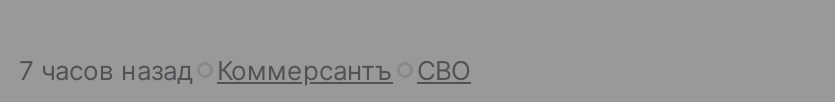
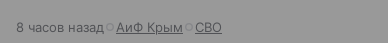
- 7 часов назад
- Коммерсантъ
+ 8 часов назад
+ АиФ Крым
